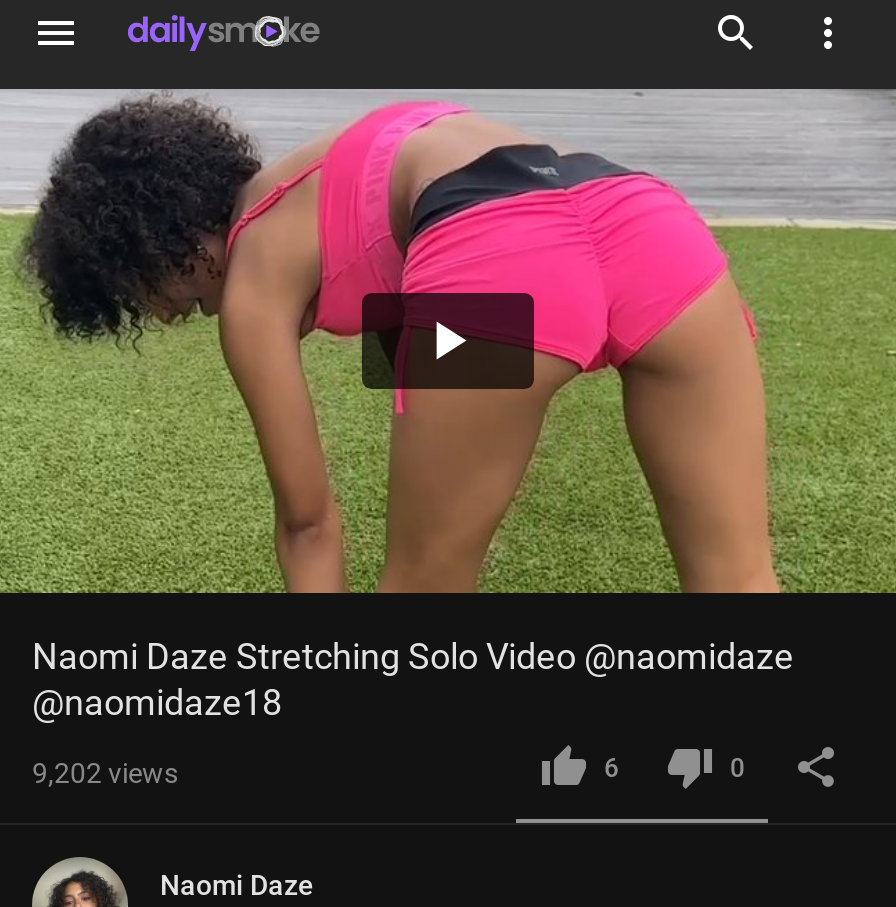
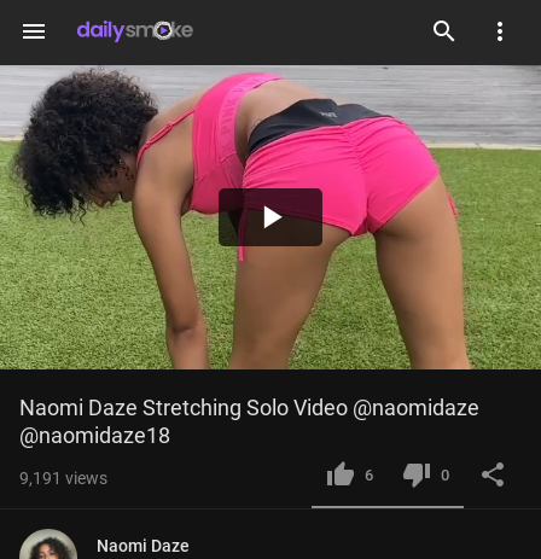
- 9,202 views
+ 9,191 views
